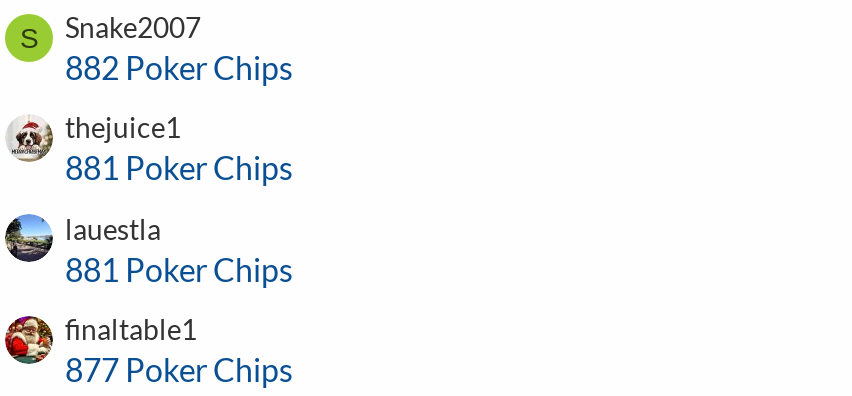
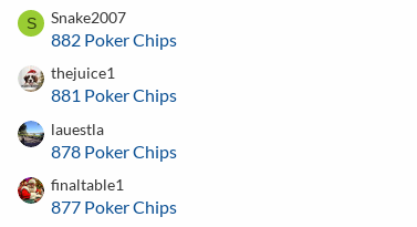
- 881 Poker Chips
+ 878 Poker Chips
